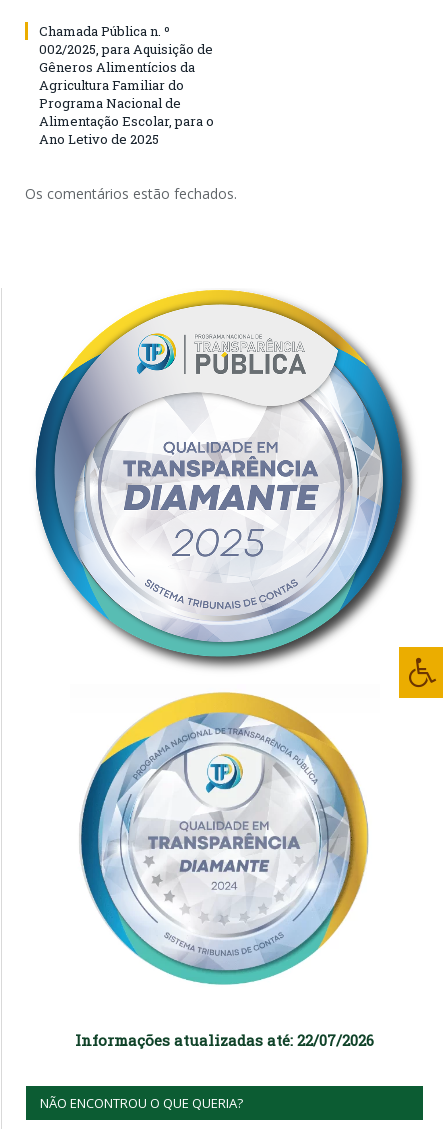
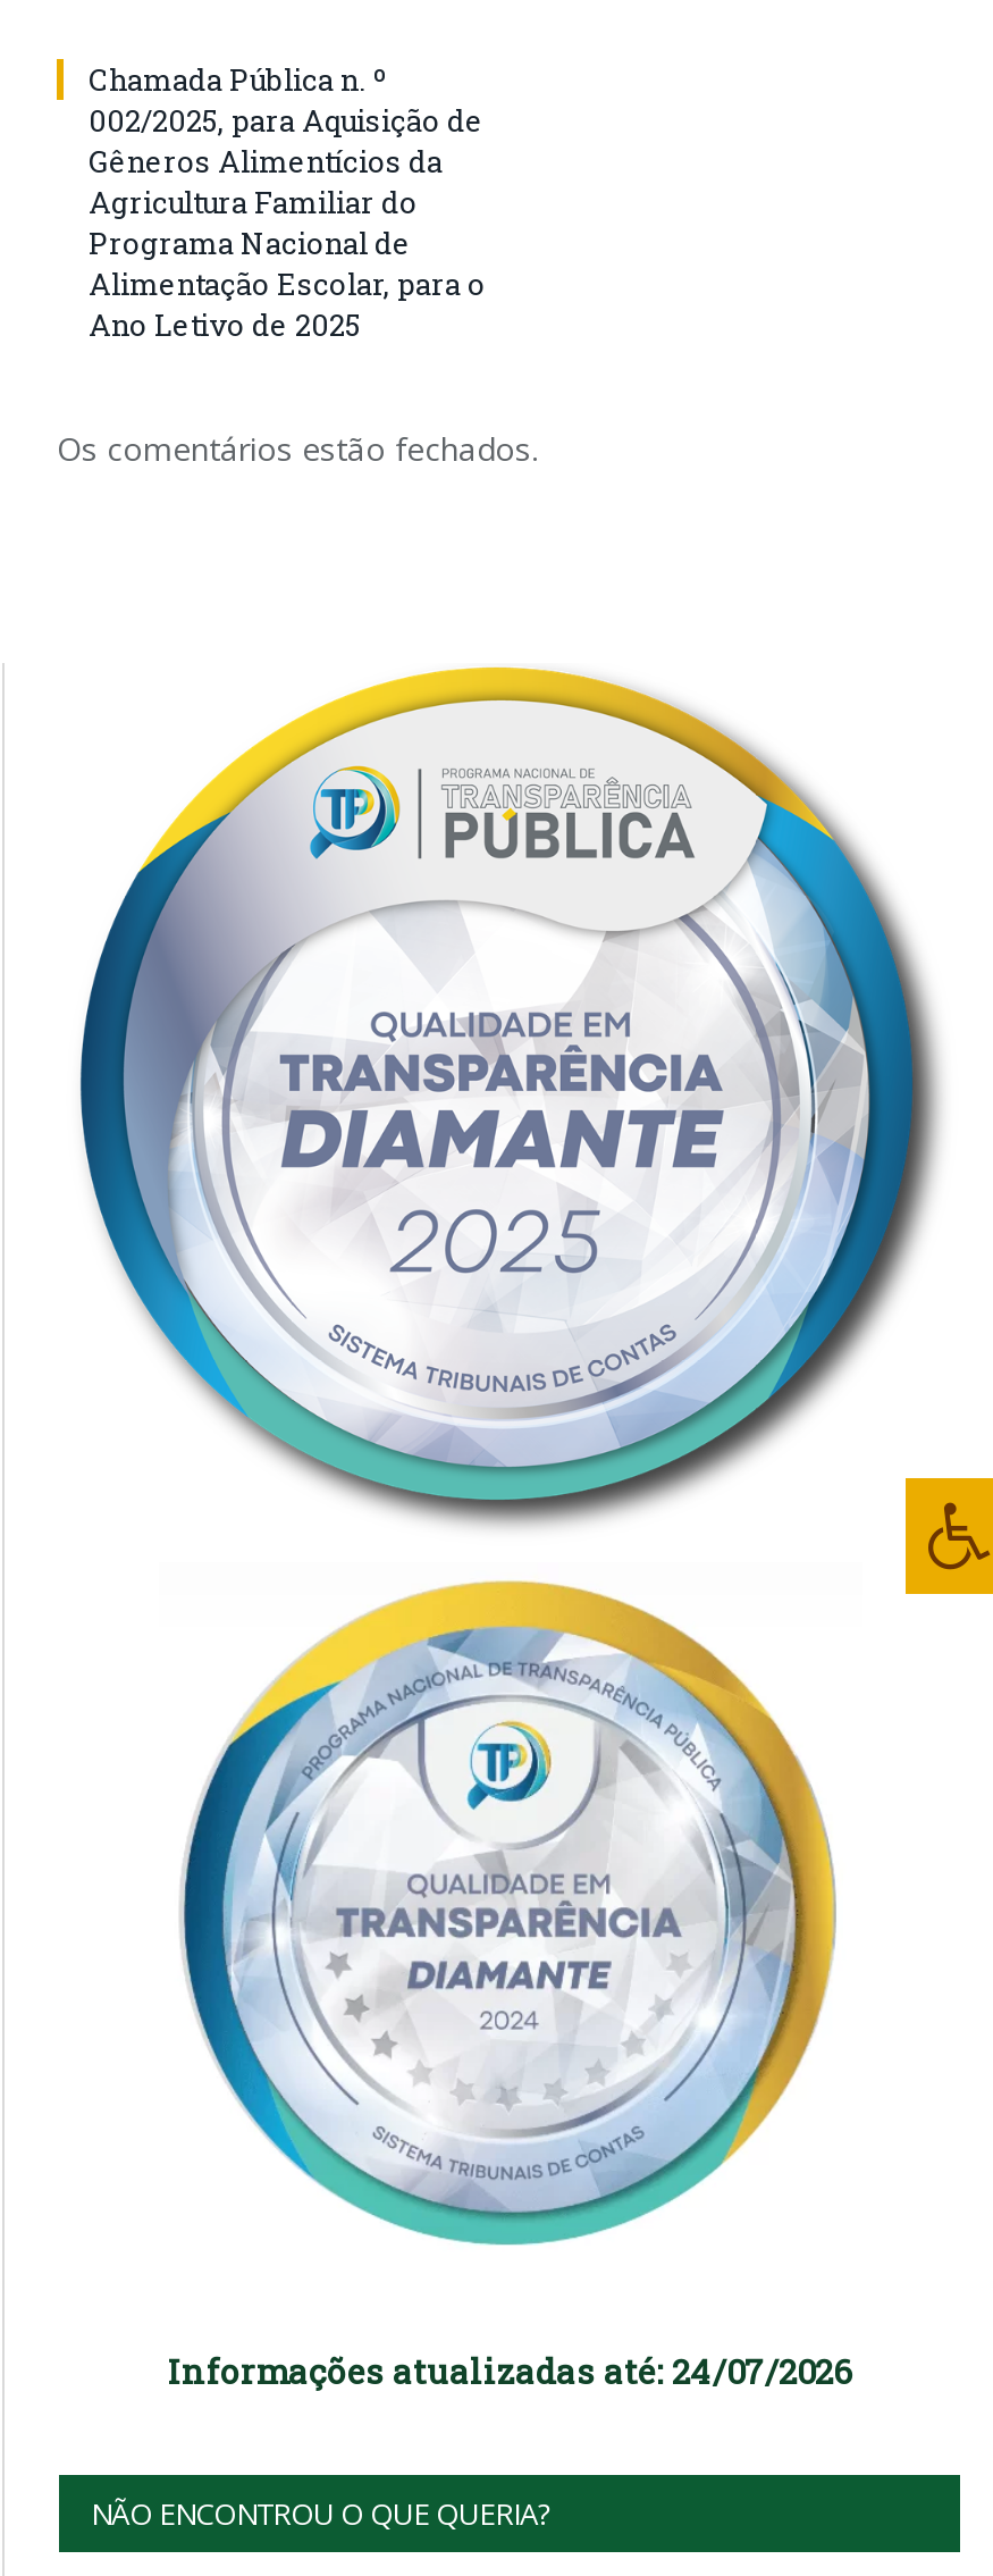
- Informações atualizadas até: 22/07/2026
+ Informações atualizadas até: 24/07/2026
